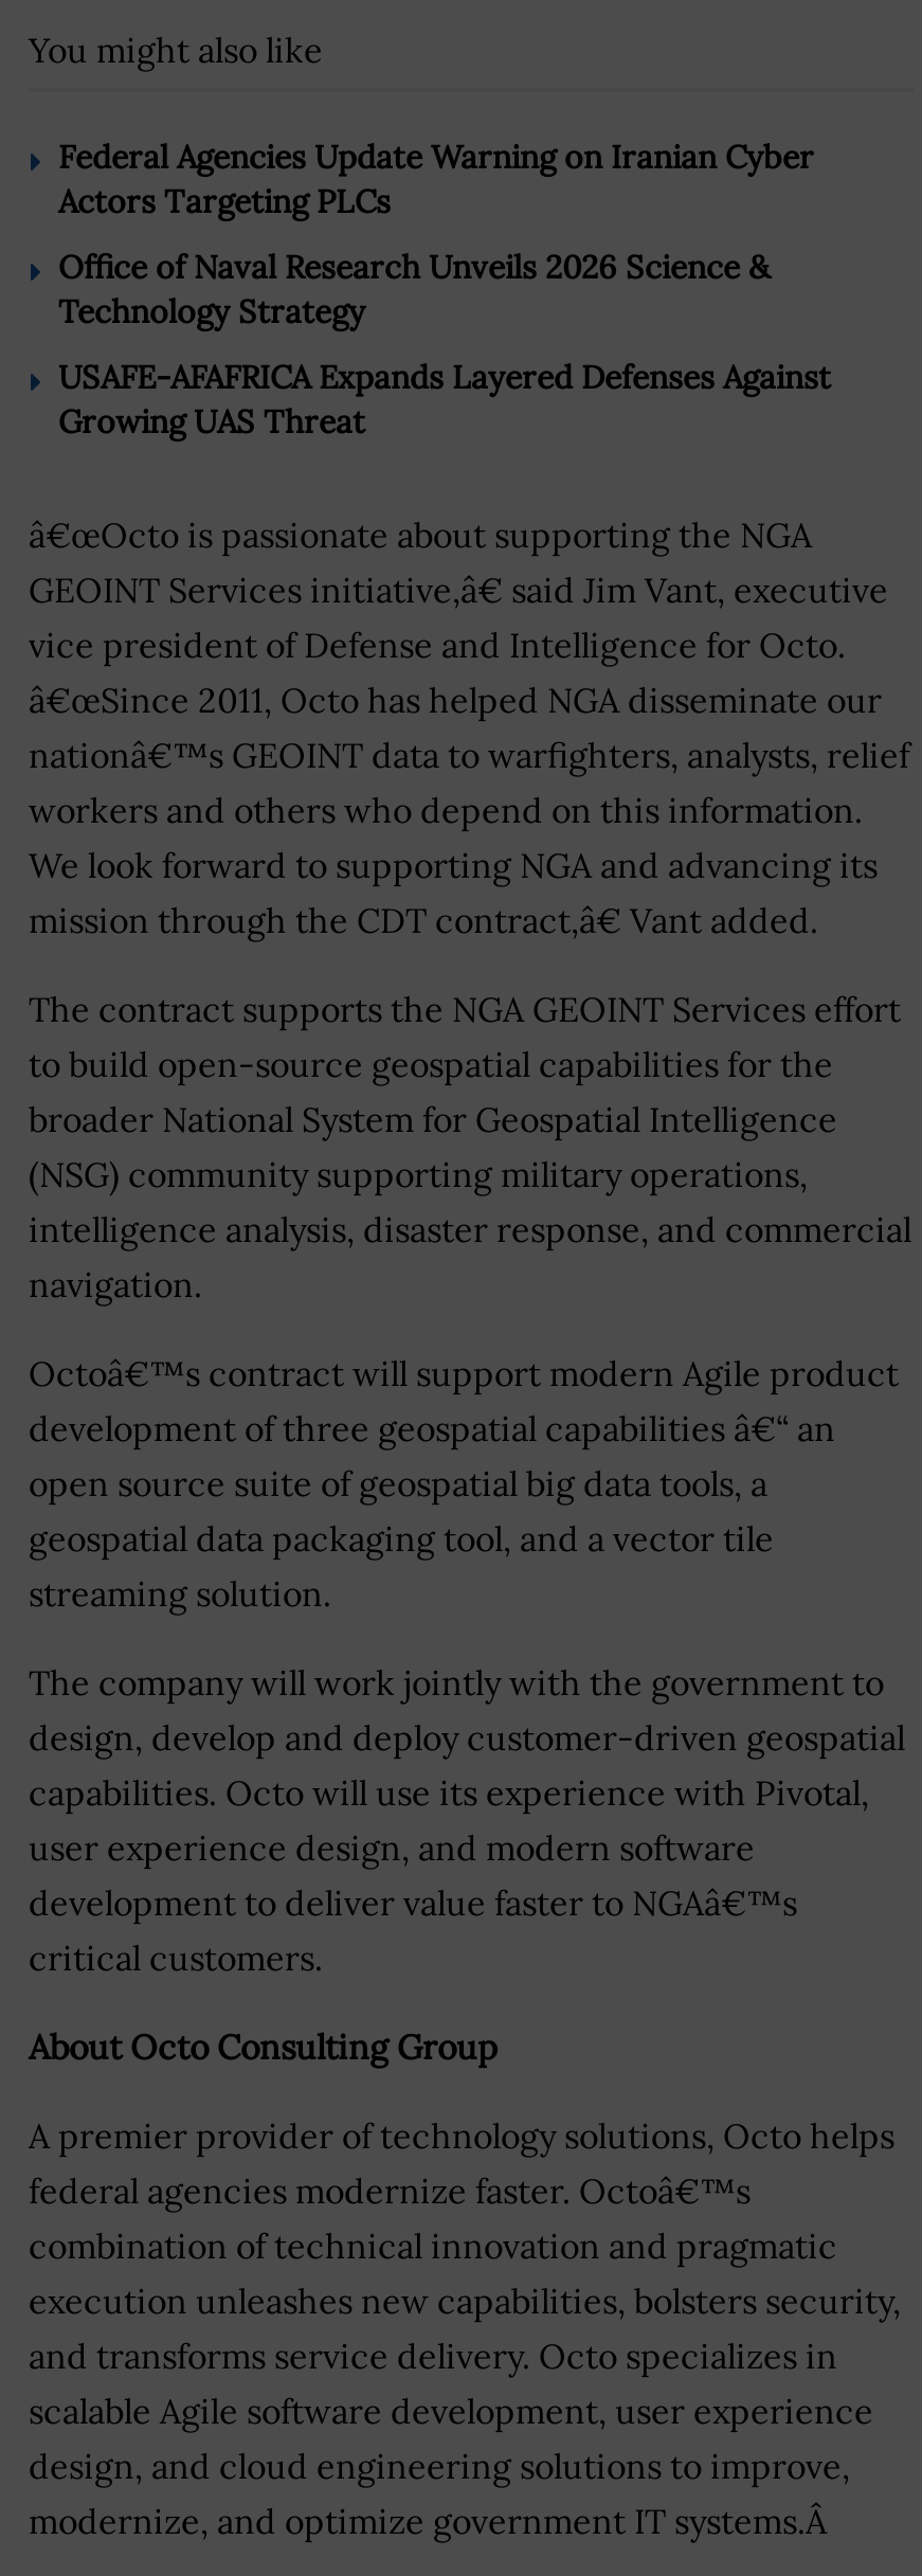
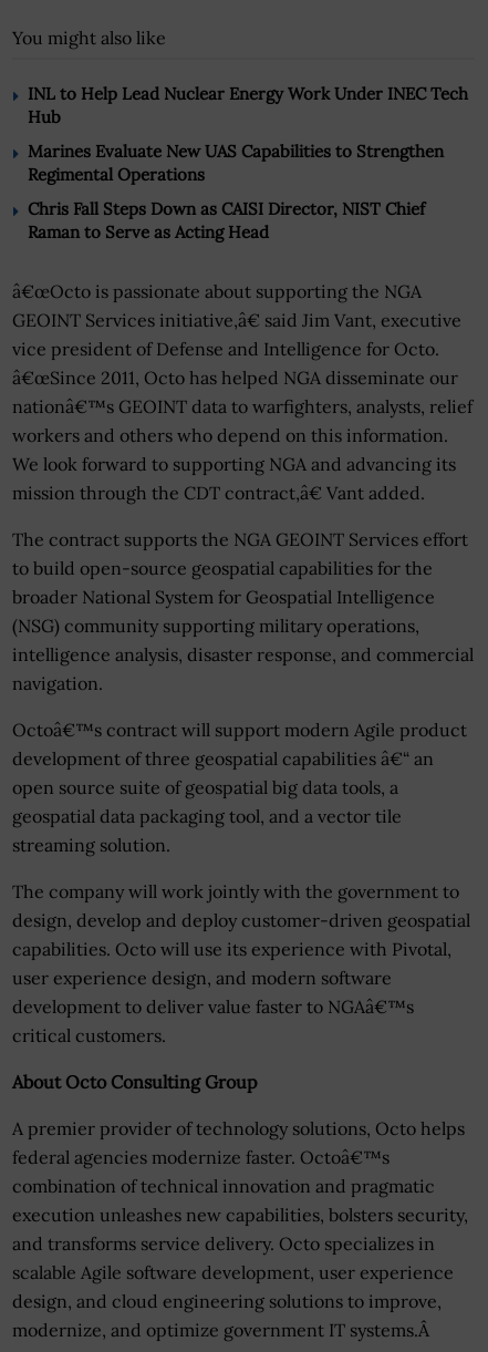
- Federal Agencies Update Warning on Iranian Cyber
- Actors Targeting PLCs
+ INL to Help Lead Nuclear Energy Work Under INEC Tech
+ Hub

- Office of Naval Research Unveils 2026 Science &
- Technology Strategy
+ Marines Evaluate New UAS Capabilities to Strengthen
+ Regimental Operations

- USAFE-AFAFRICA Expands Layered Defenses Against
- Growing UAS Threat
+ Chris Fall Steps Down as CAISI Director, NIST Chief
+ Raman to Serve as Acting Head
